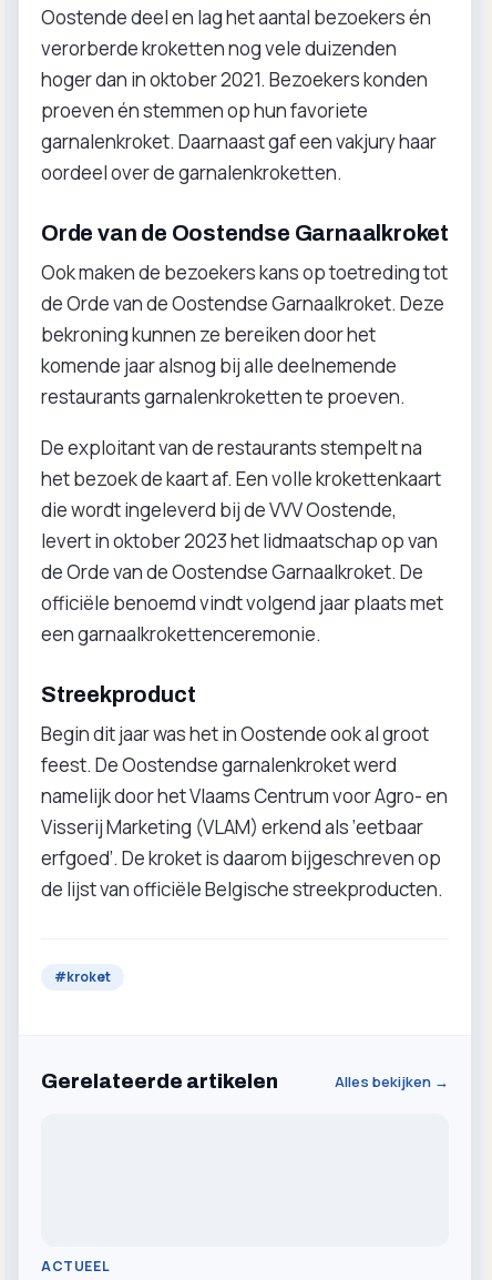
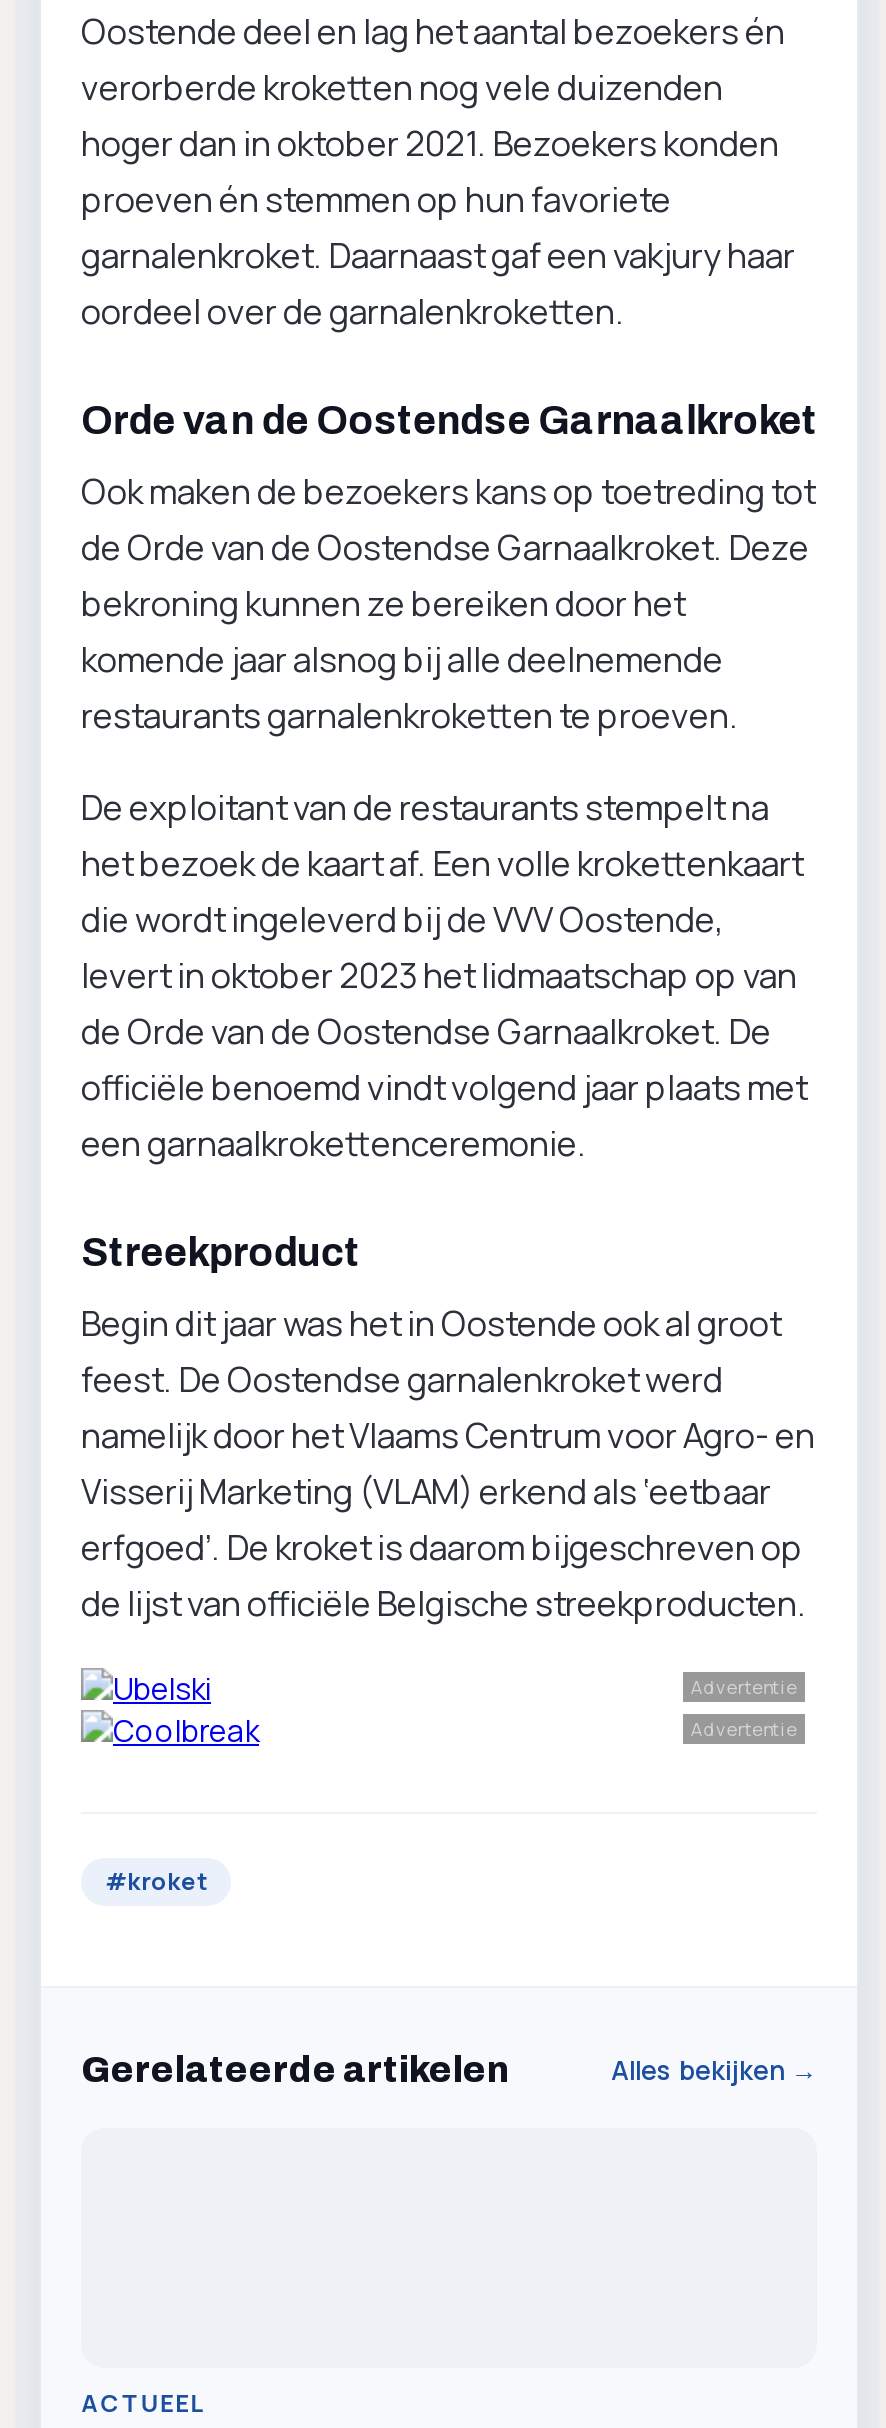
+ [image]

+ Advertentie
+ Advertentie
